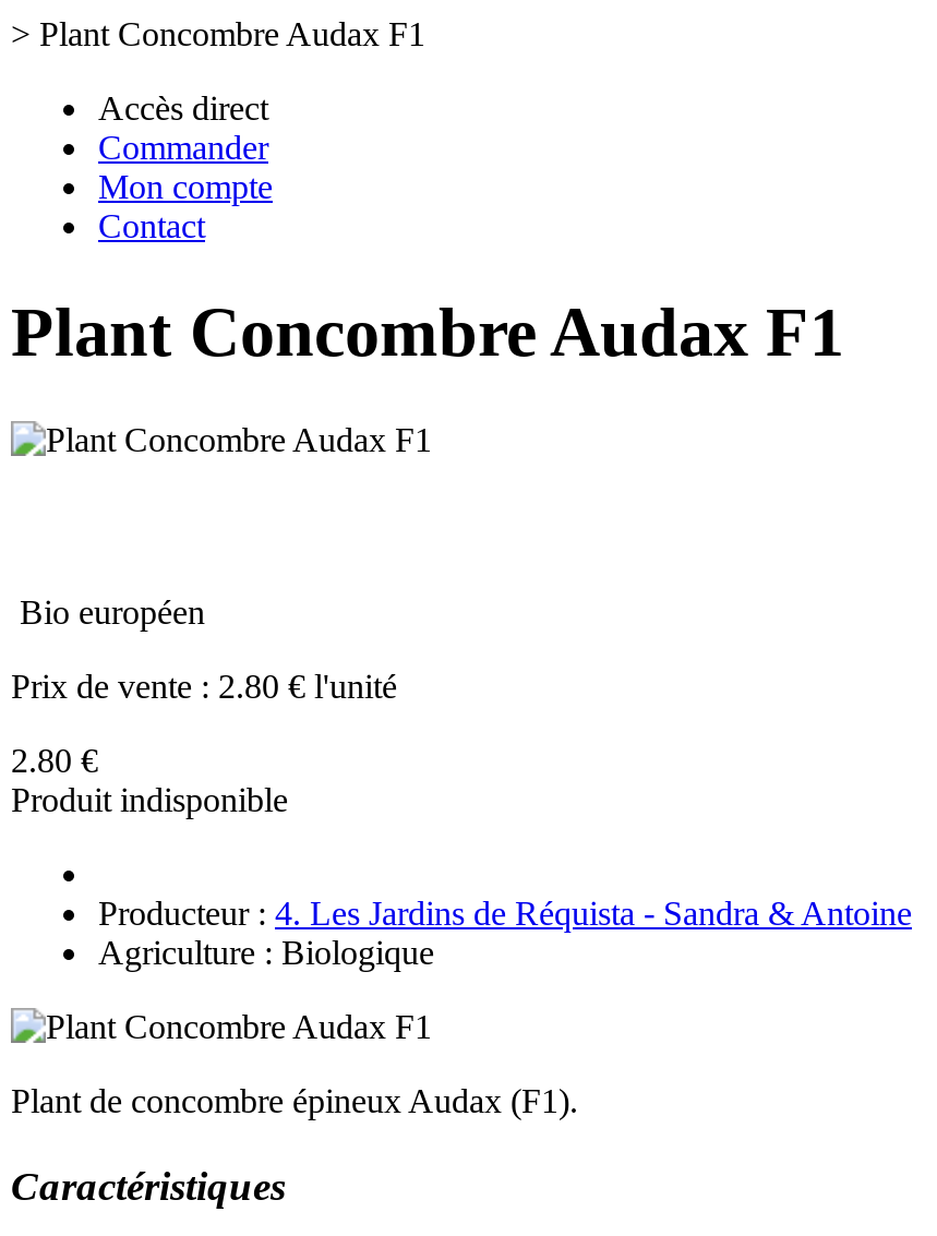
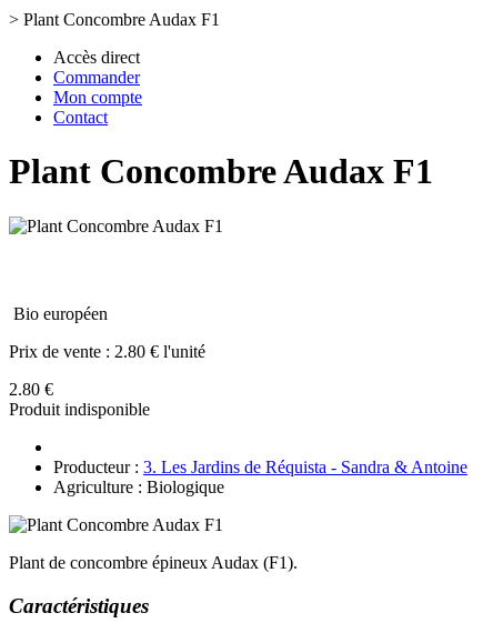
- Producteur : 4. Les Jardins de Réquista - Sandra & Antoine
+ Producteur : 3. Les Jardins de Réquista - Sandra & Antoine
